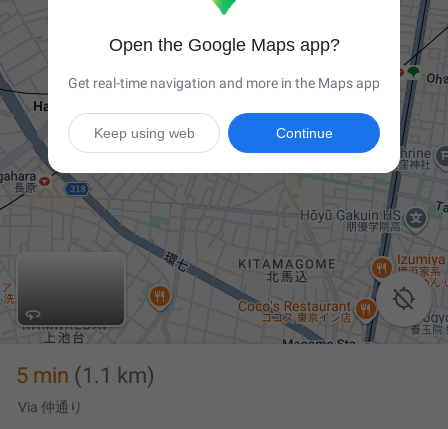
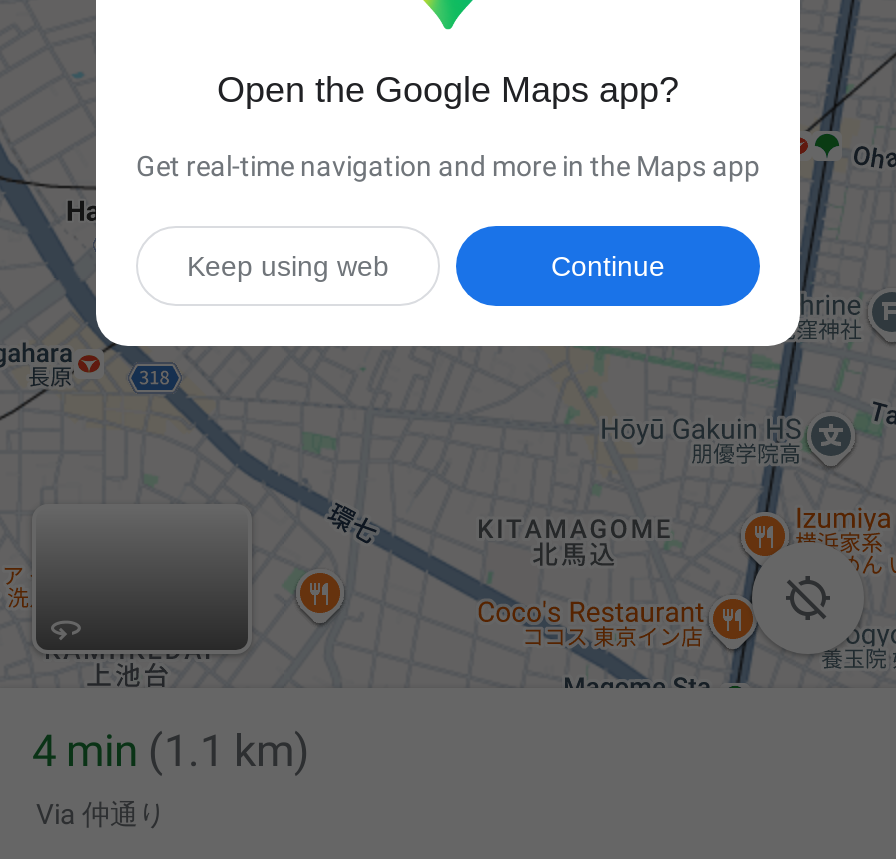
- 5 min (1.1 km)
+ 4 min (1.1 km)
